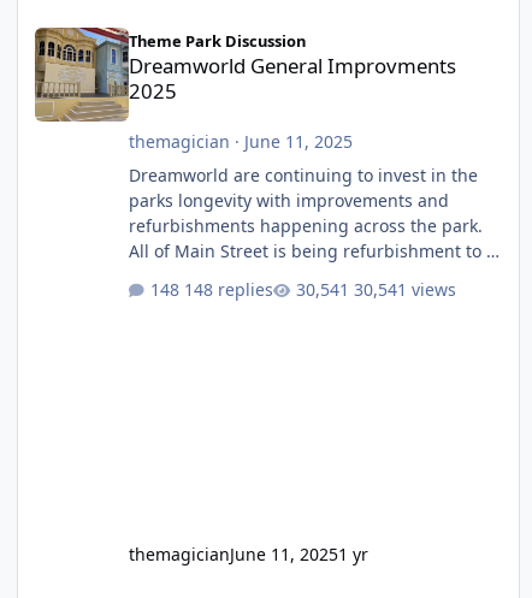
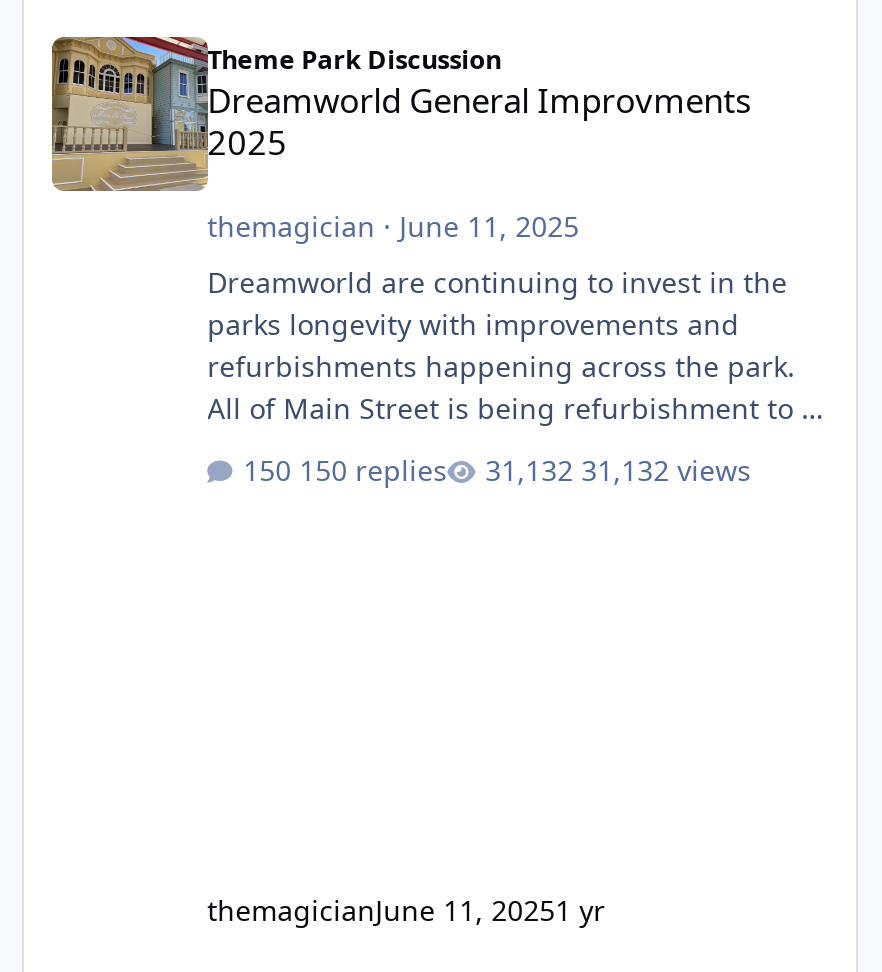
- 148 replies
+ 150 replies

- 30,541 views
+ 31,132 views
